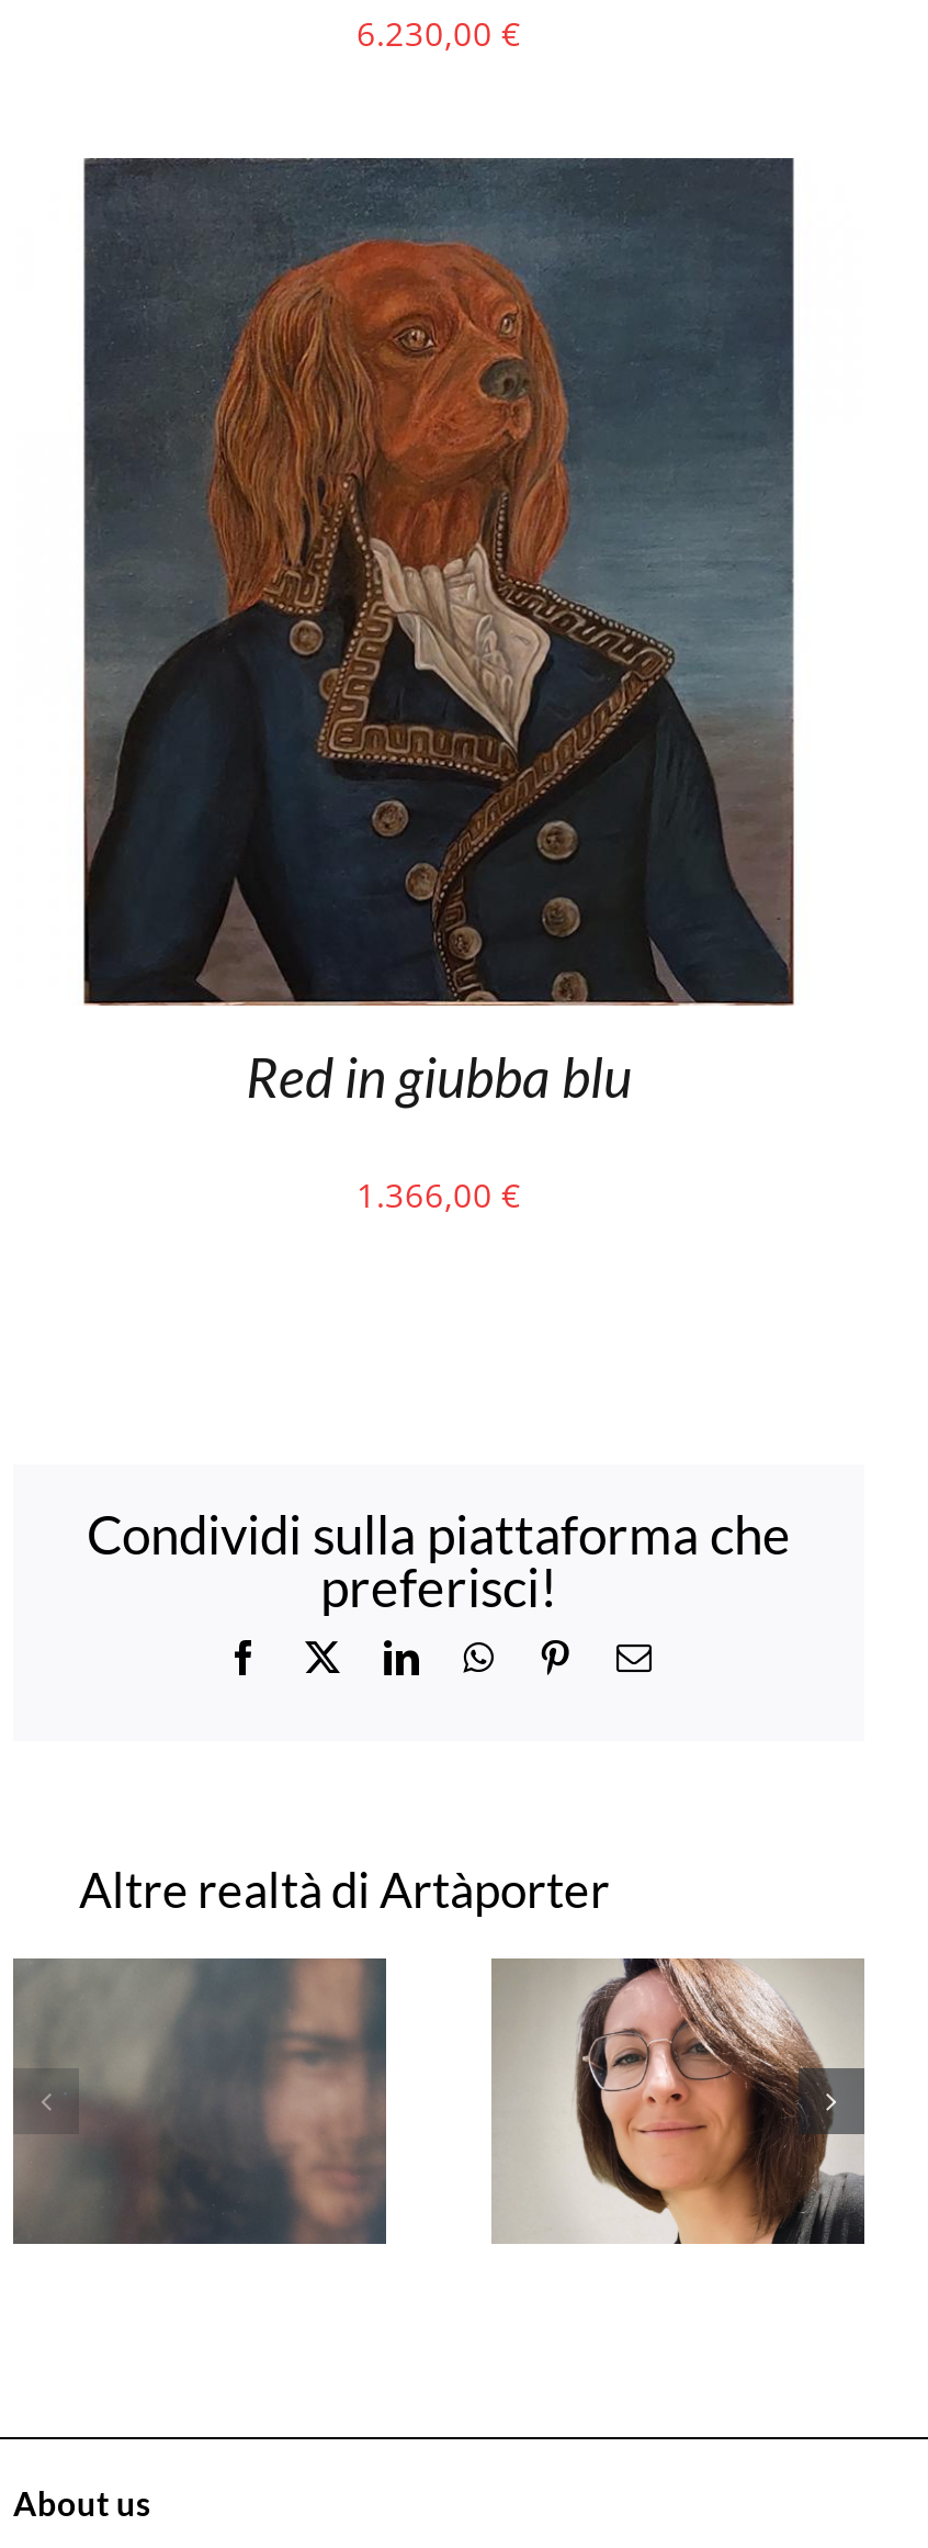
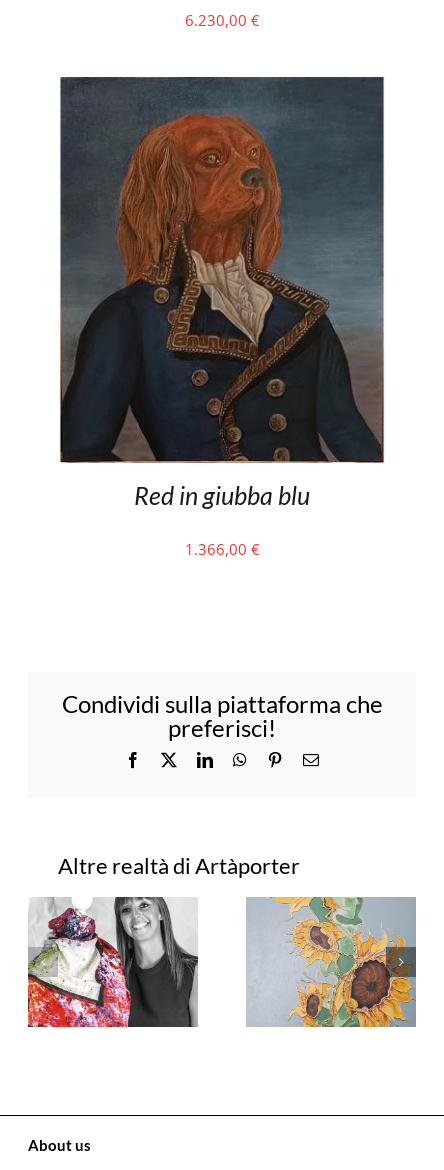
- [image]
+ [image]

- [image]
+ [image]
